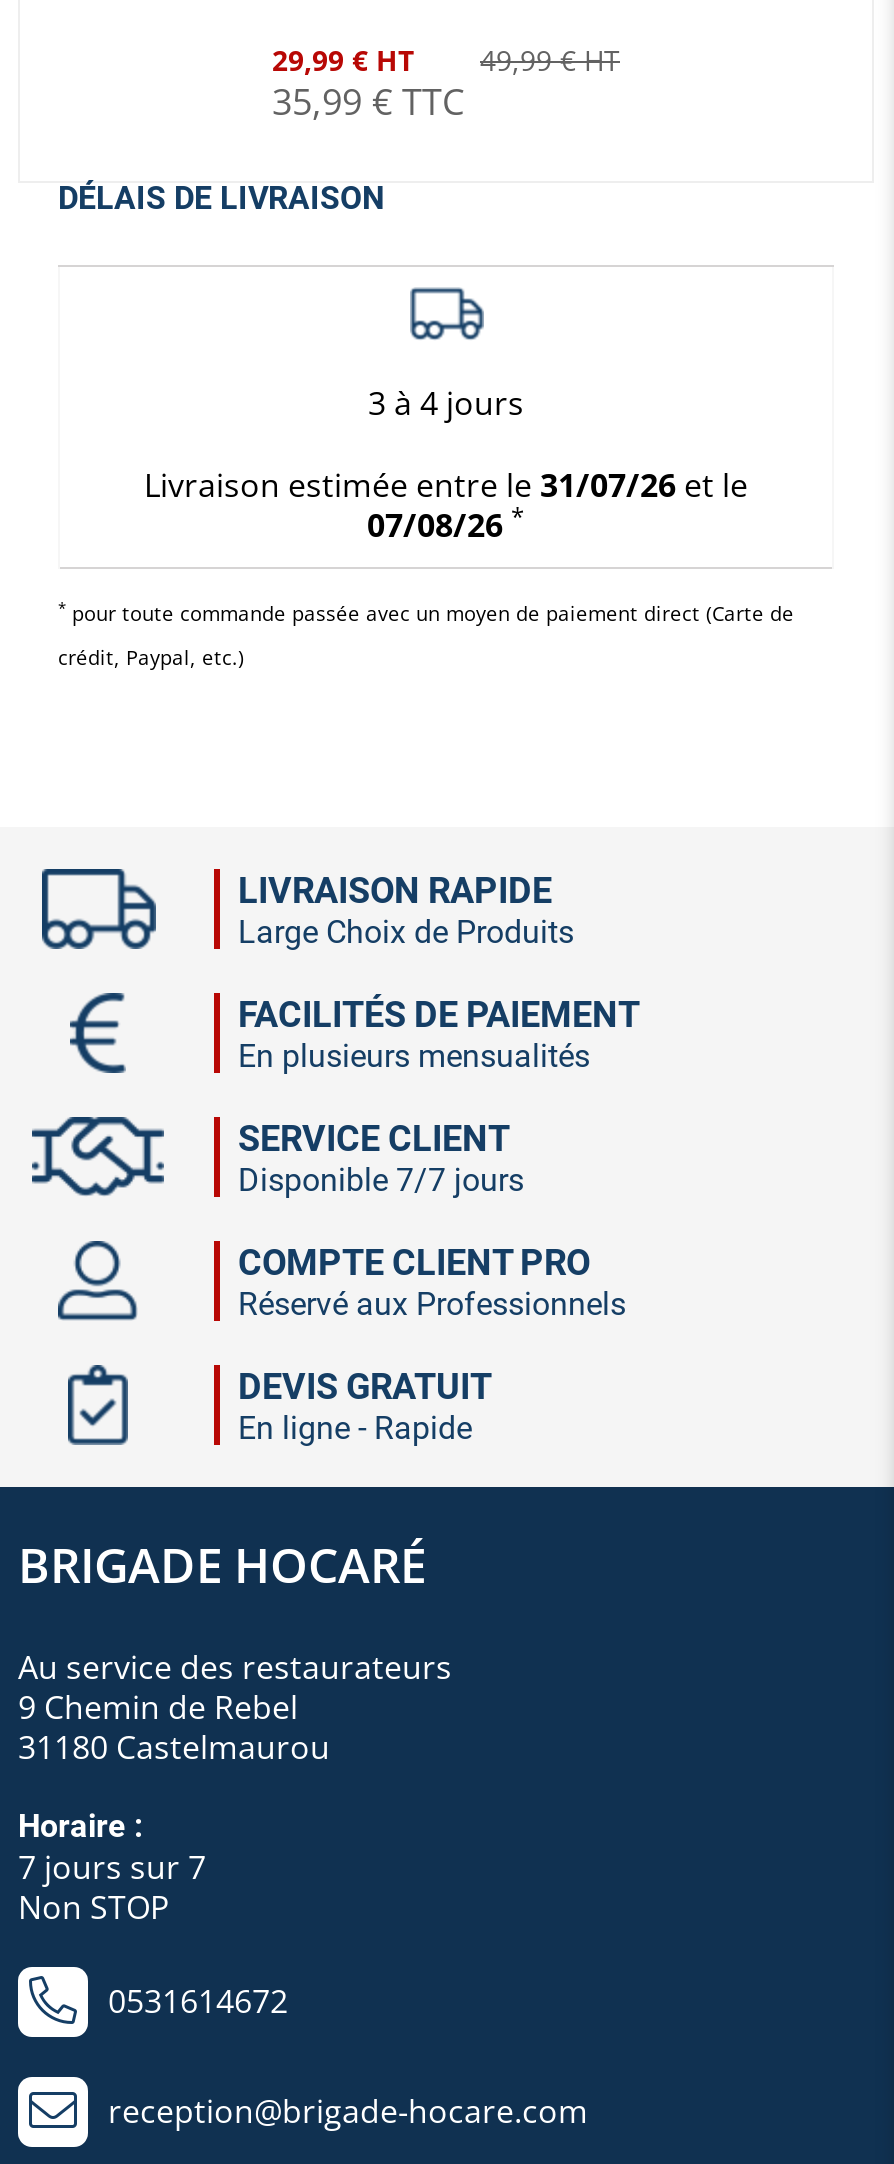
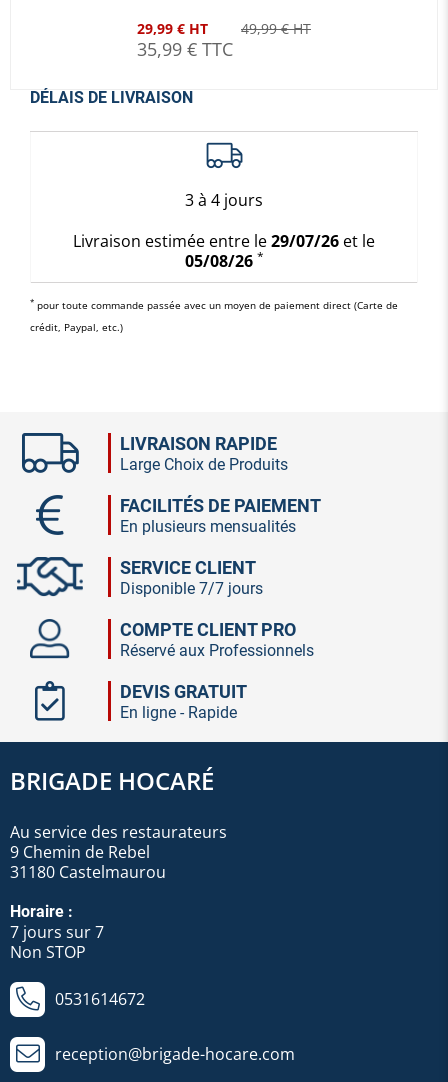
- Livraison estimée entre le 31/07/26 et le
+ Livraison estimée entre le 29/07/26 et le

- 07/08/26 *
+ 05/08/26 *
